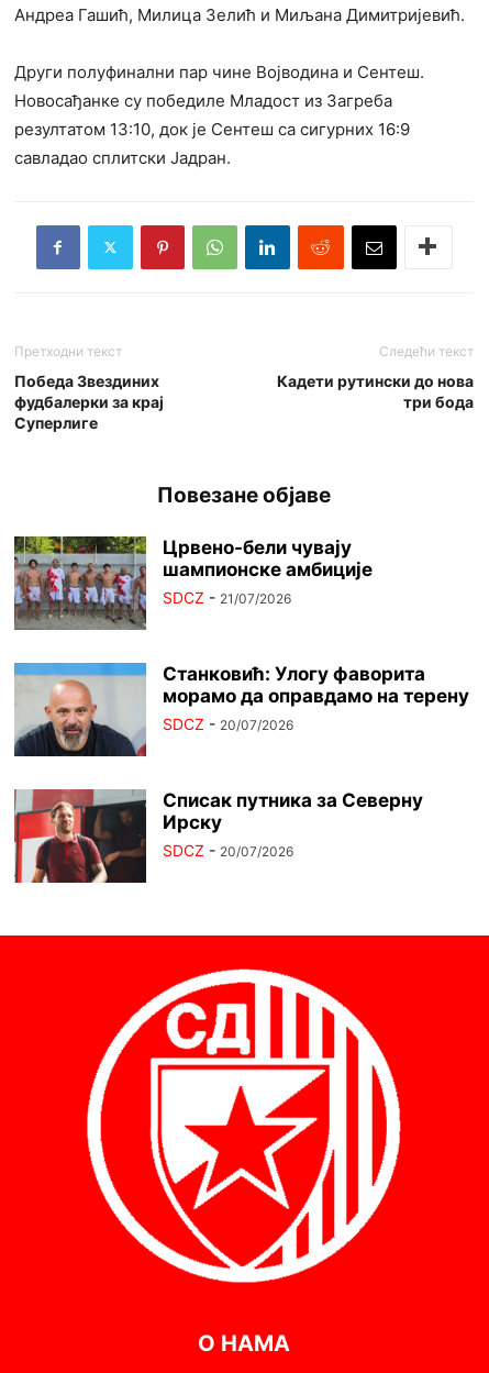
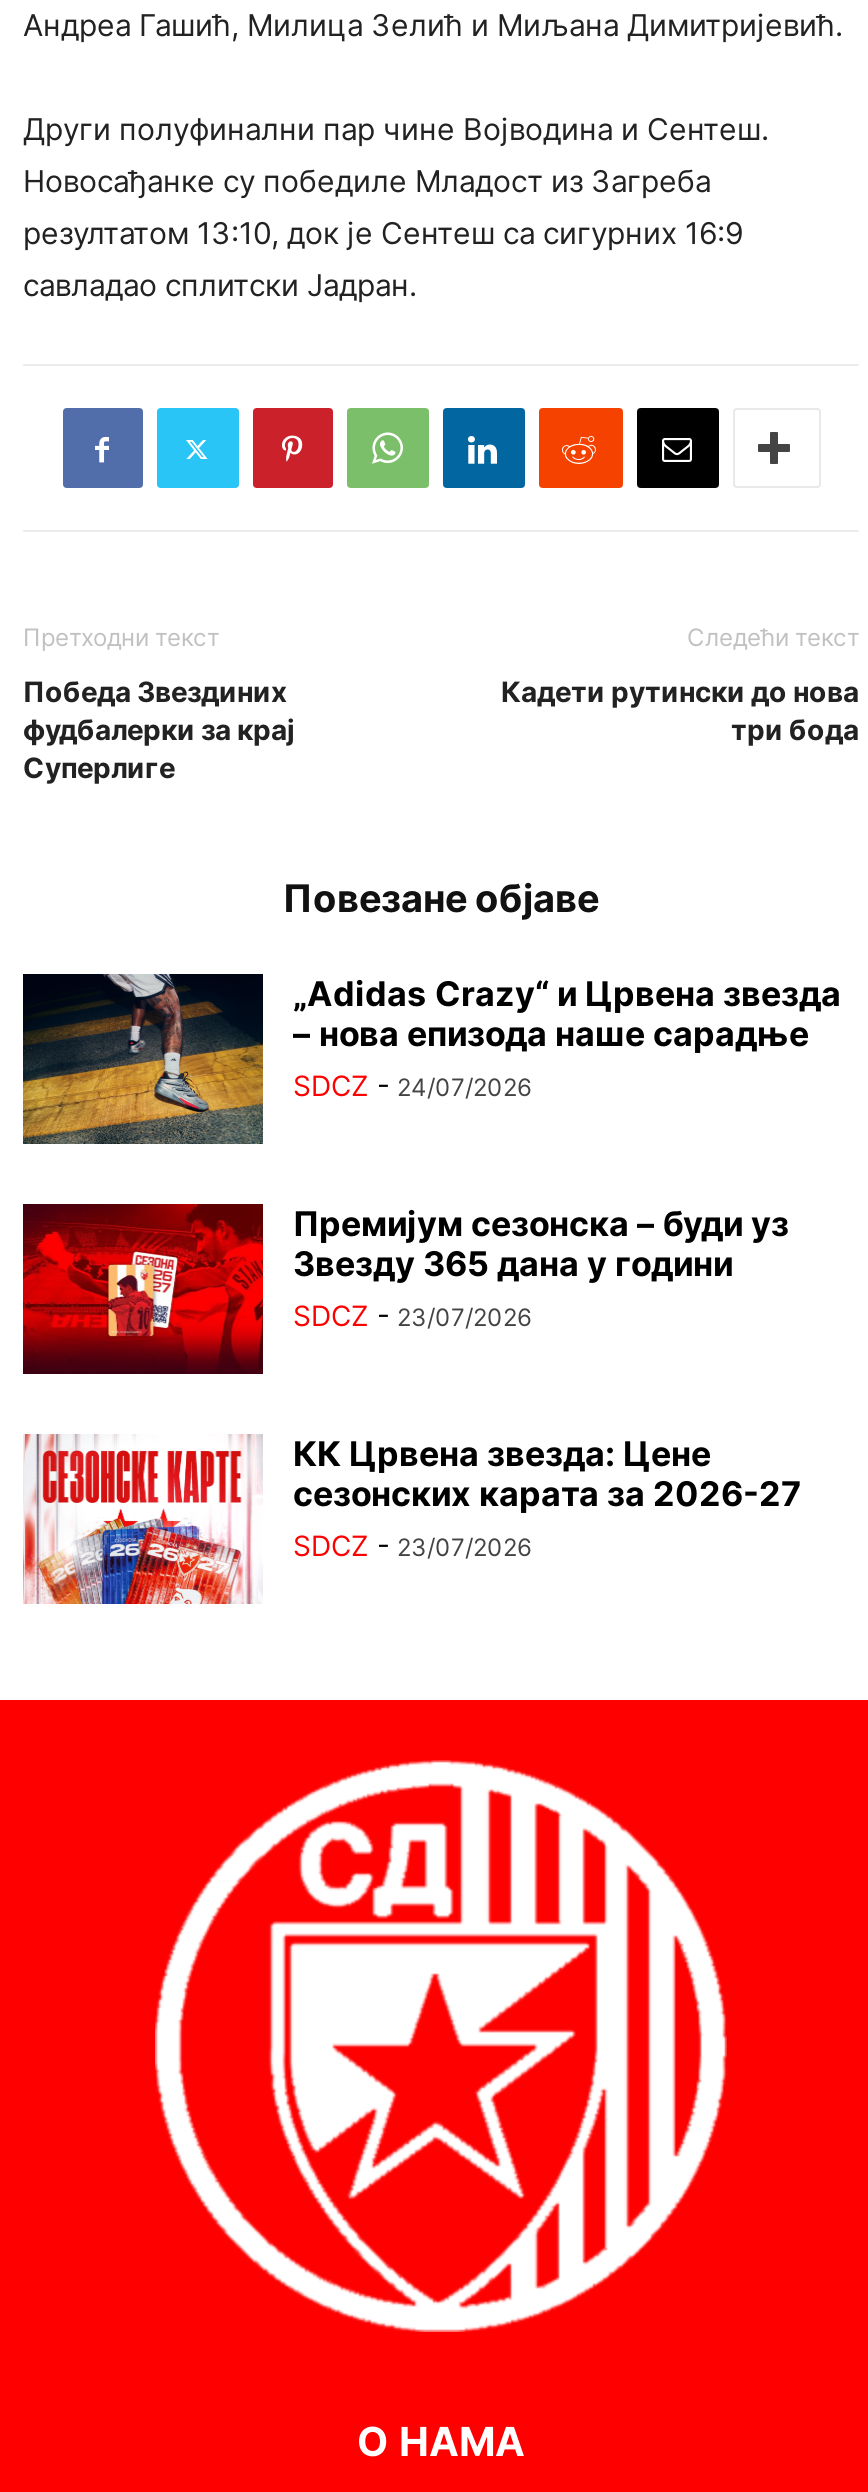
- [image]
- Црвено-бели чувају
- шампионске амбиције
- SDCZ - 21/07/2026
+ [image]
+ „Adidas Crazy“ и Црвена звезда
+ – нова епизода наше сарадње
+ SDCZ - 24/07/2026

- [image]
- Станковић: Улогу фаворита
- морамо да оправдамо на терену
- SDCZ - 20/07/2026
+ [image]
+ Премијум сезонска – буди уз
+ Звезду 365 дана у години
+ SDCZ - 23/07/2026

- [image]
- Списак путника за Северну
- Ирску
- SDCZ - 20/07/2026
+ [image]
+ КК Црвена звезда: Цене
+ сезонских карата за 2026-27
+ SDCZ - 23/07/2026
